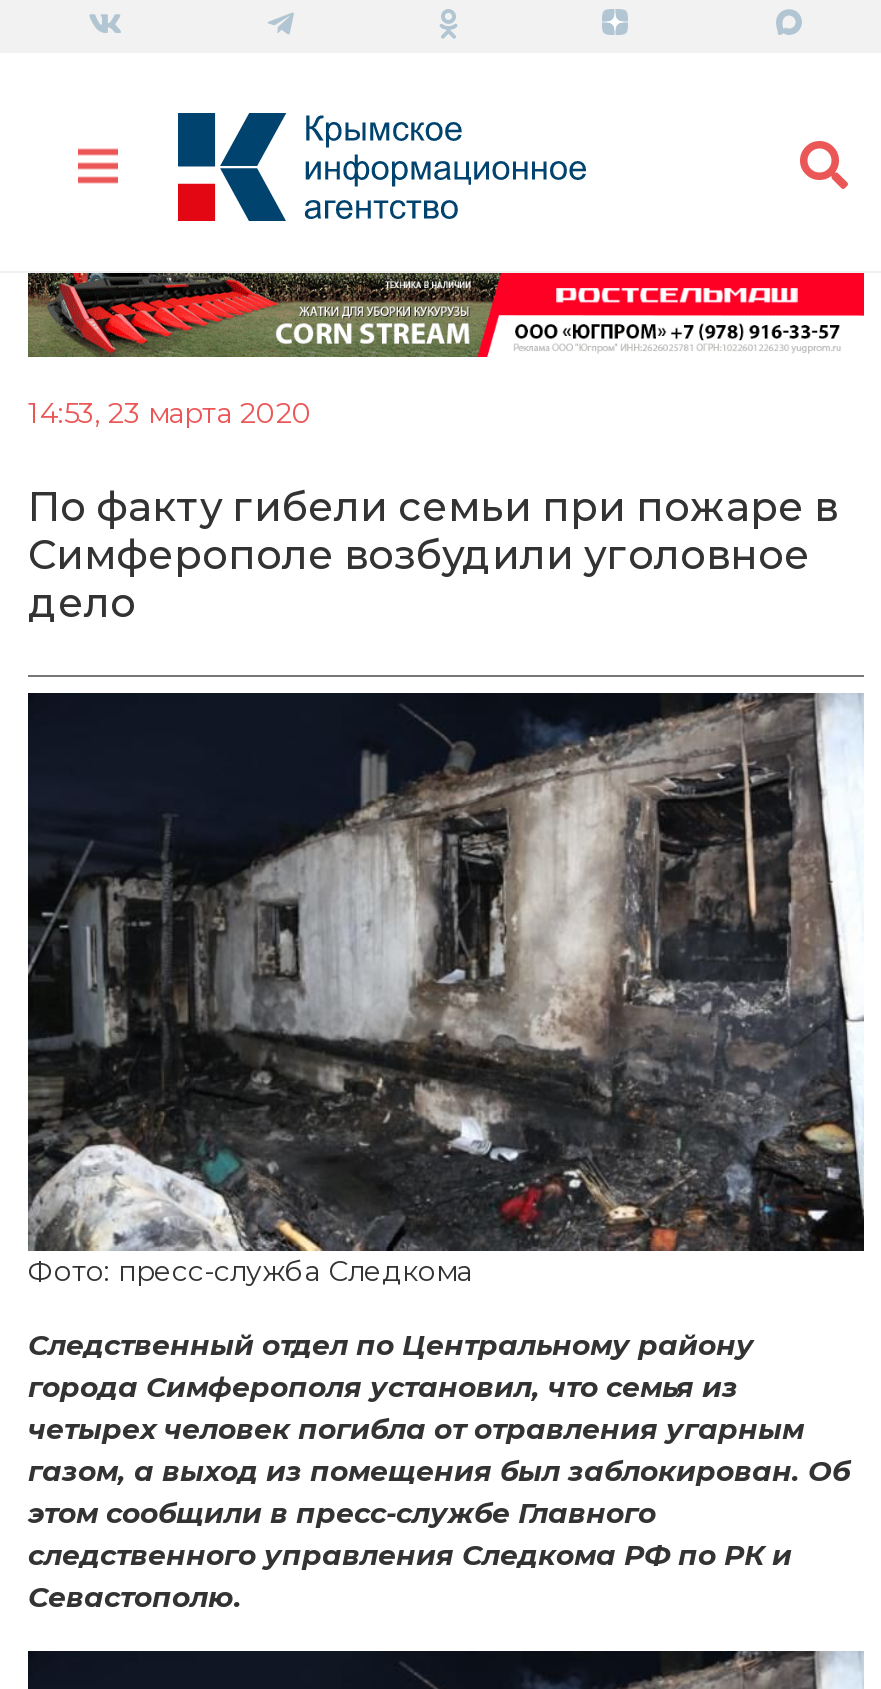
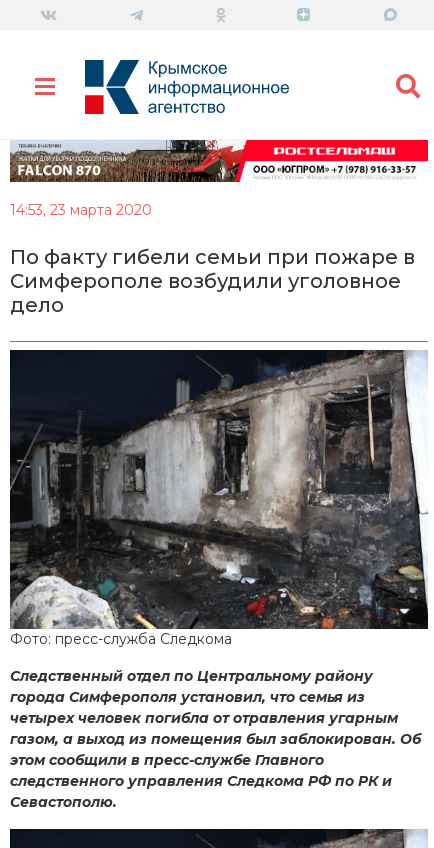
- [image]
+ [image]
